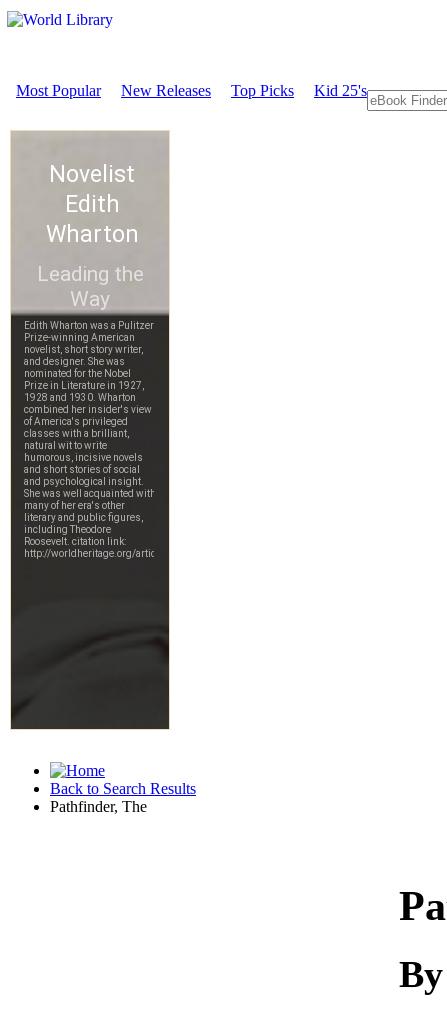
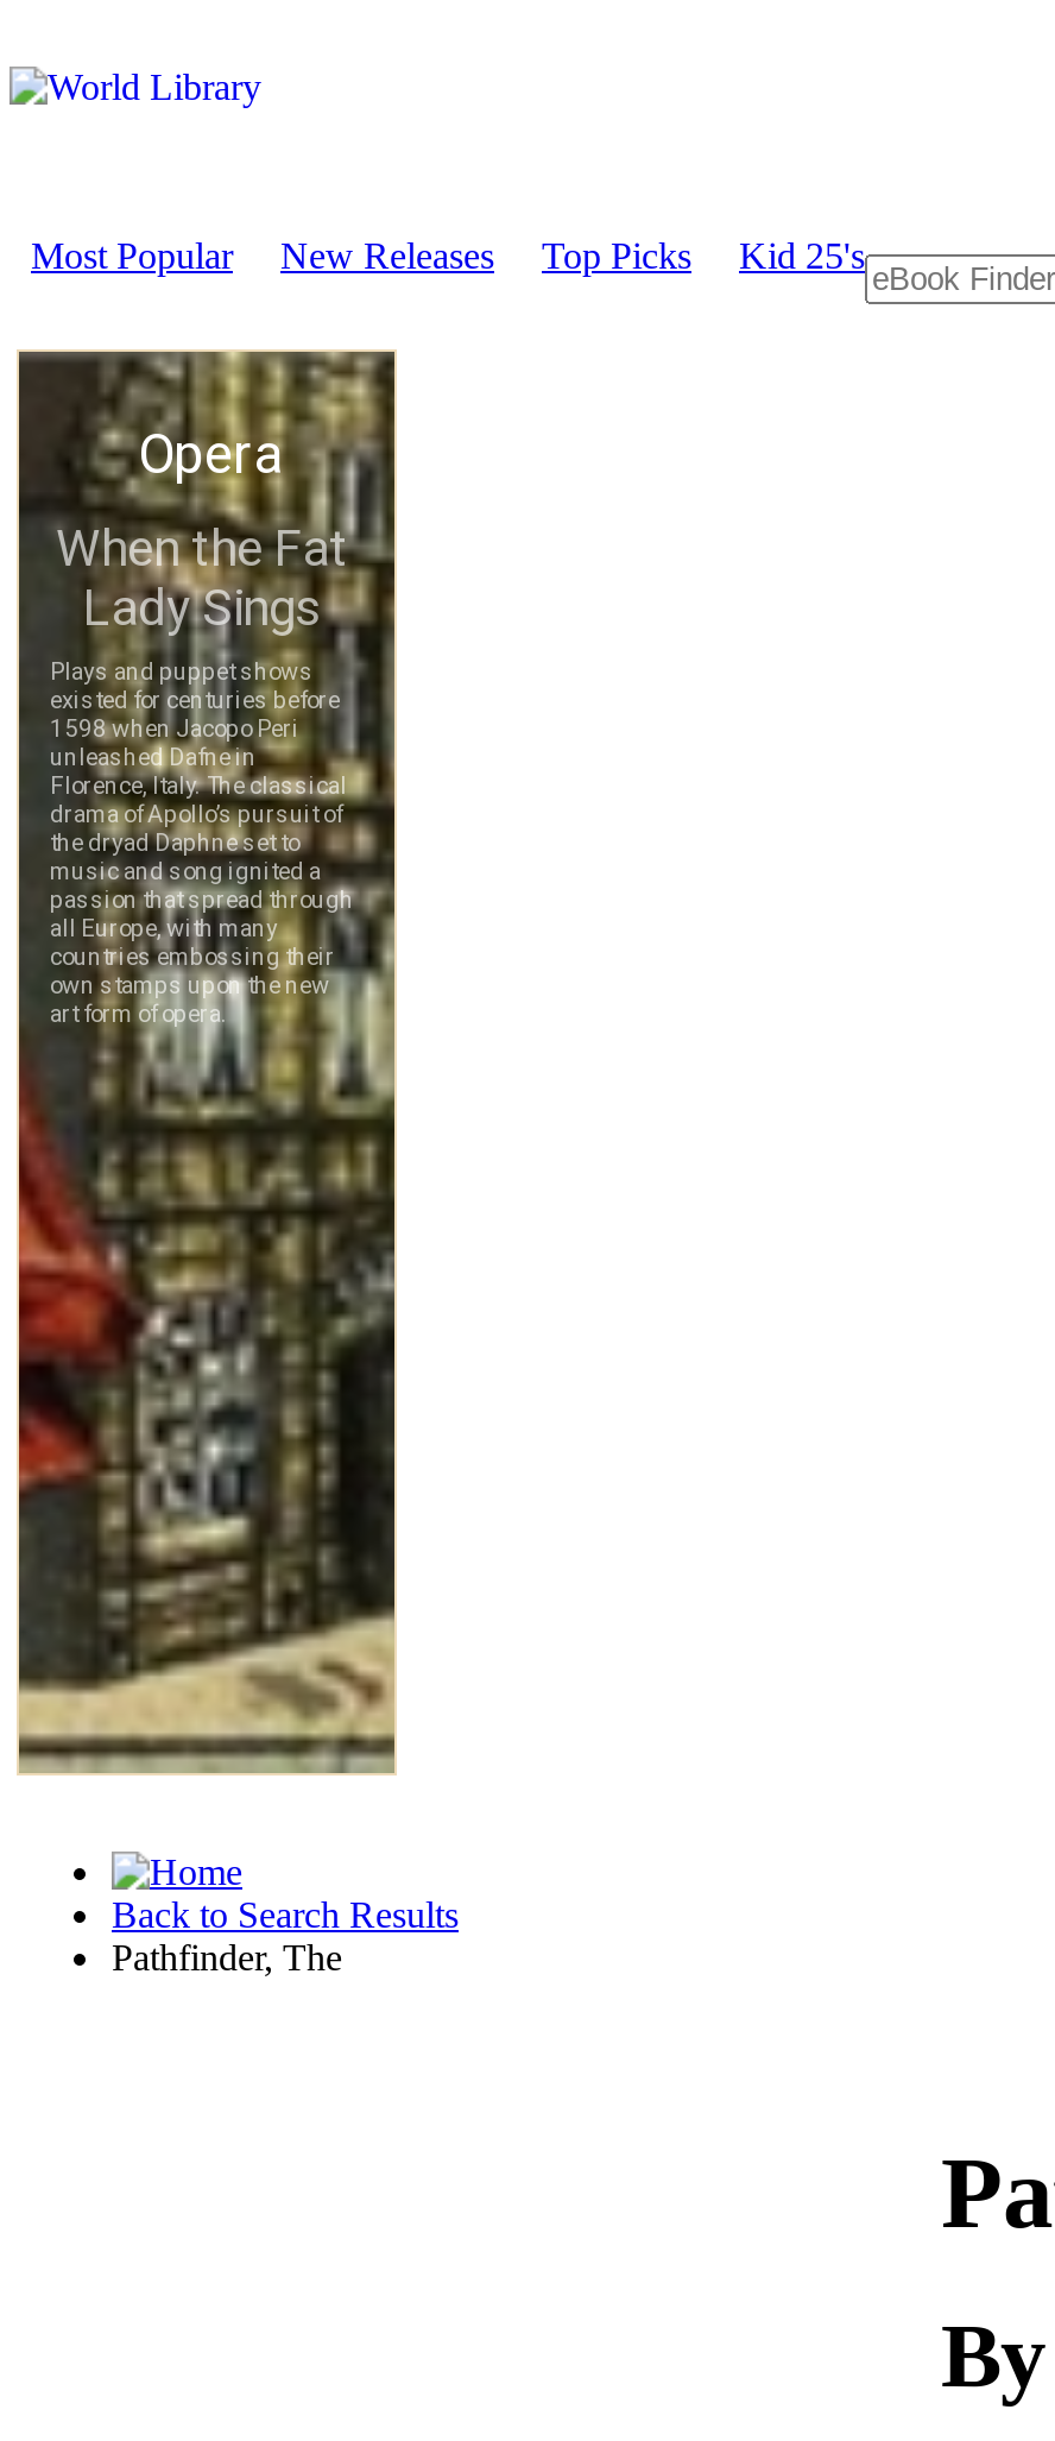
- [image]
+ [image]
